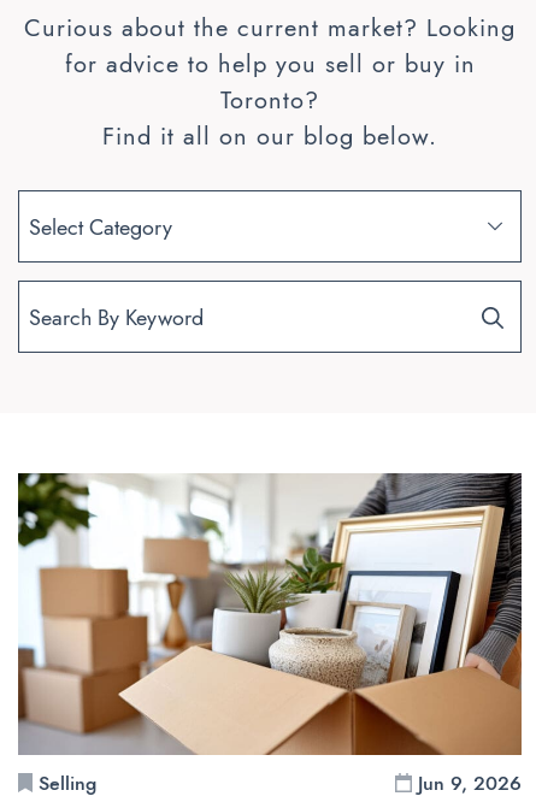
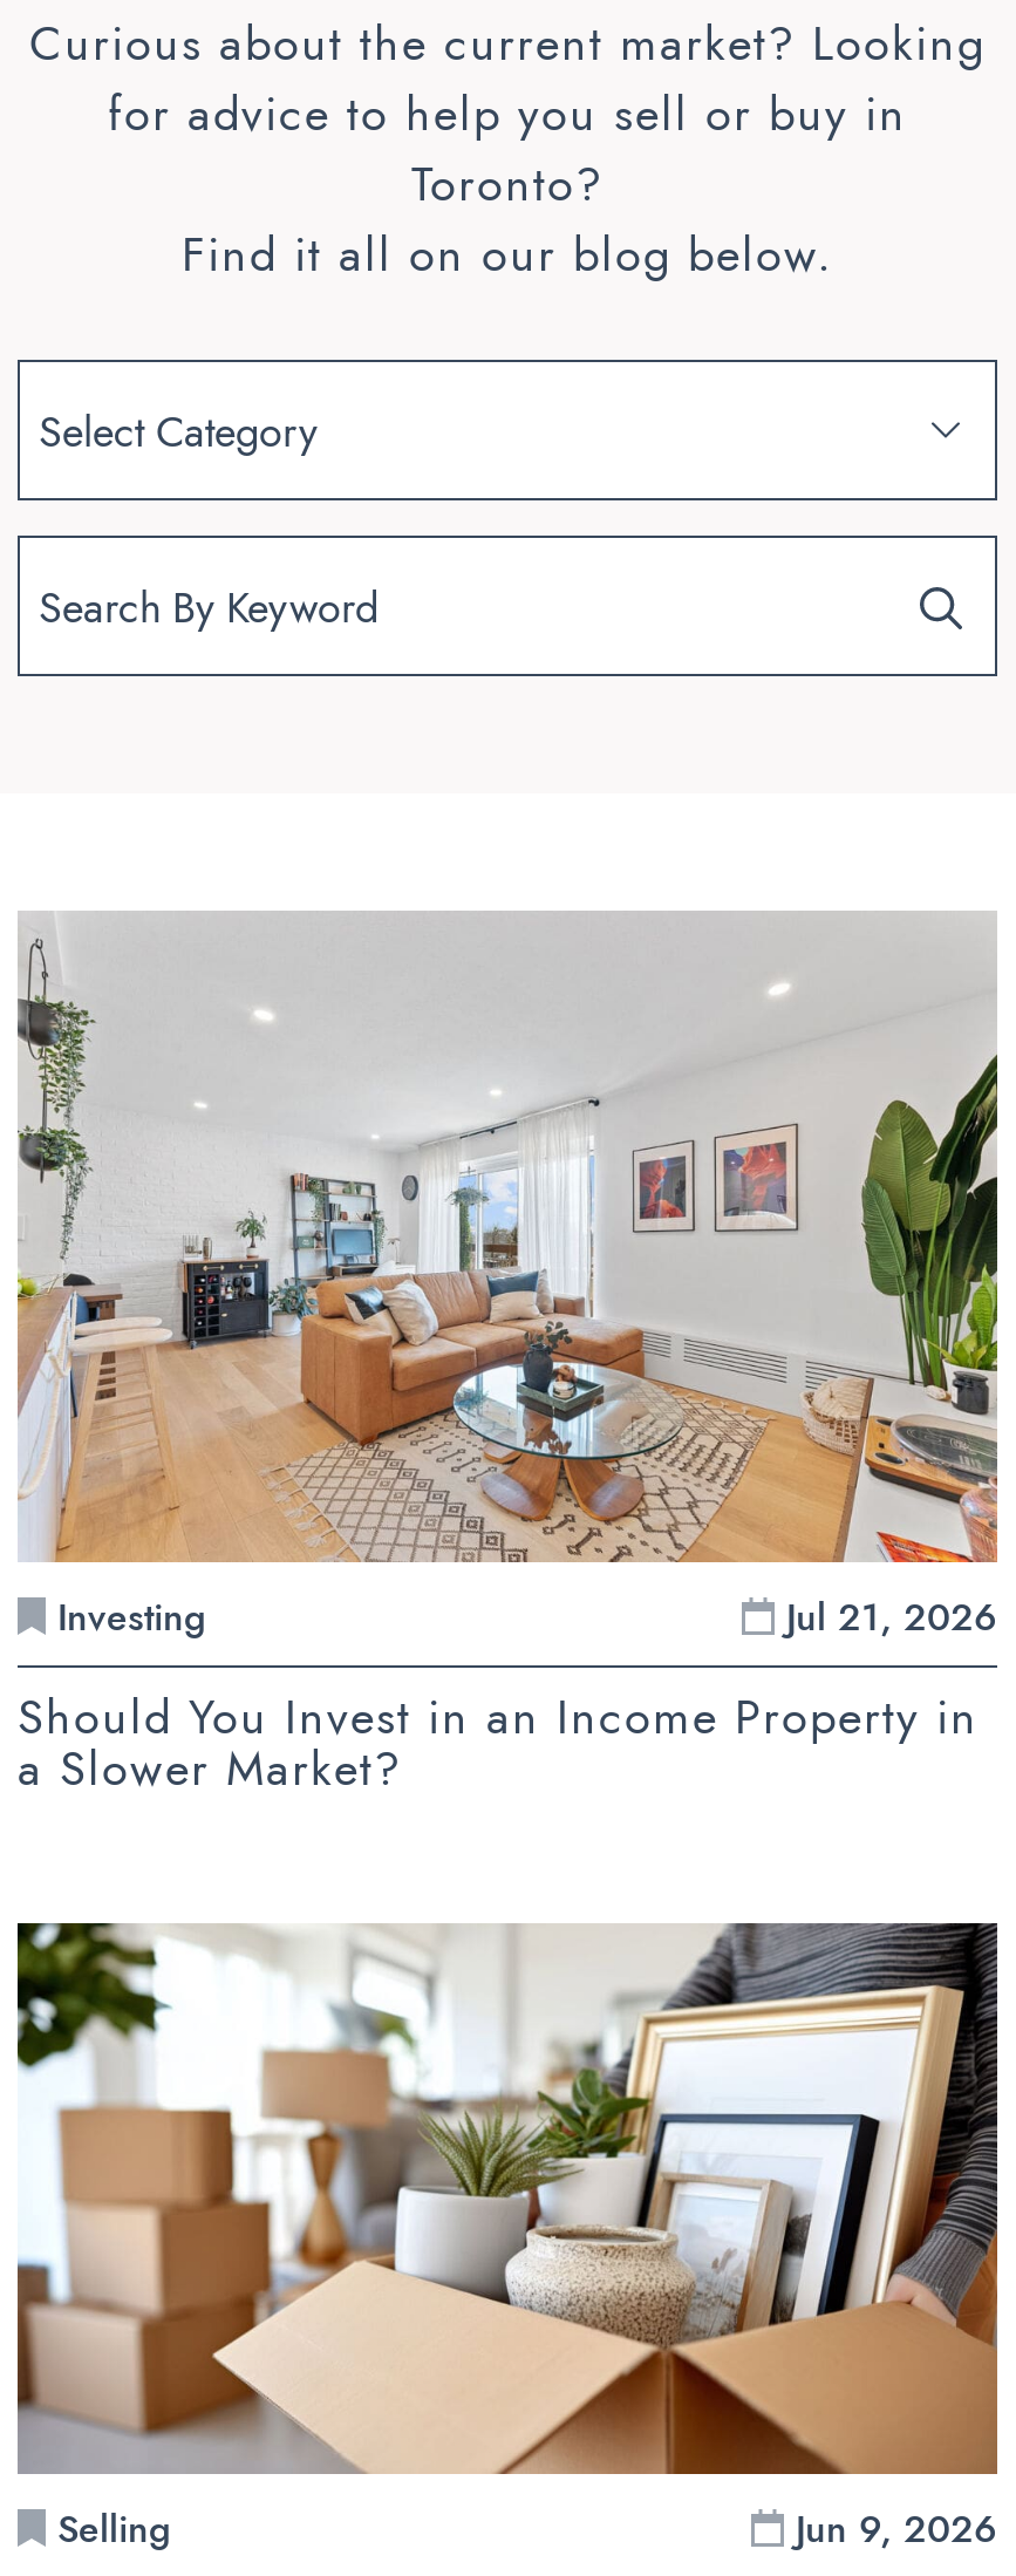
+ [image]
+ Investing
+ Jul 21, 2026
+ Should You Invest in an Income Property in
+ a Slower Market?
